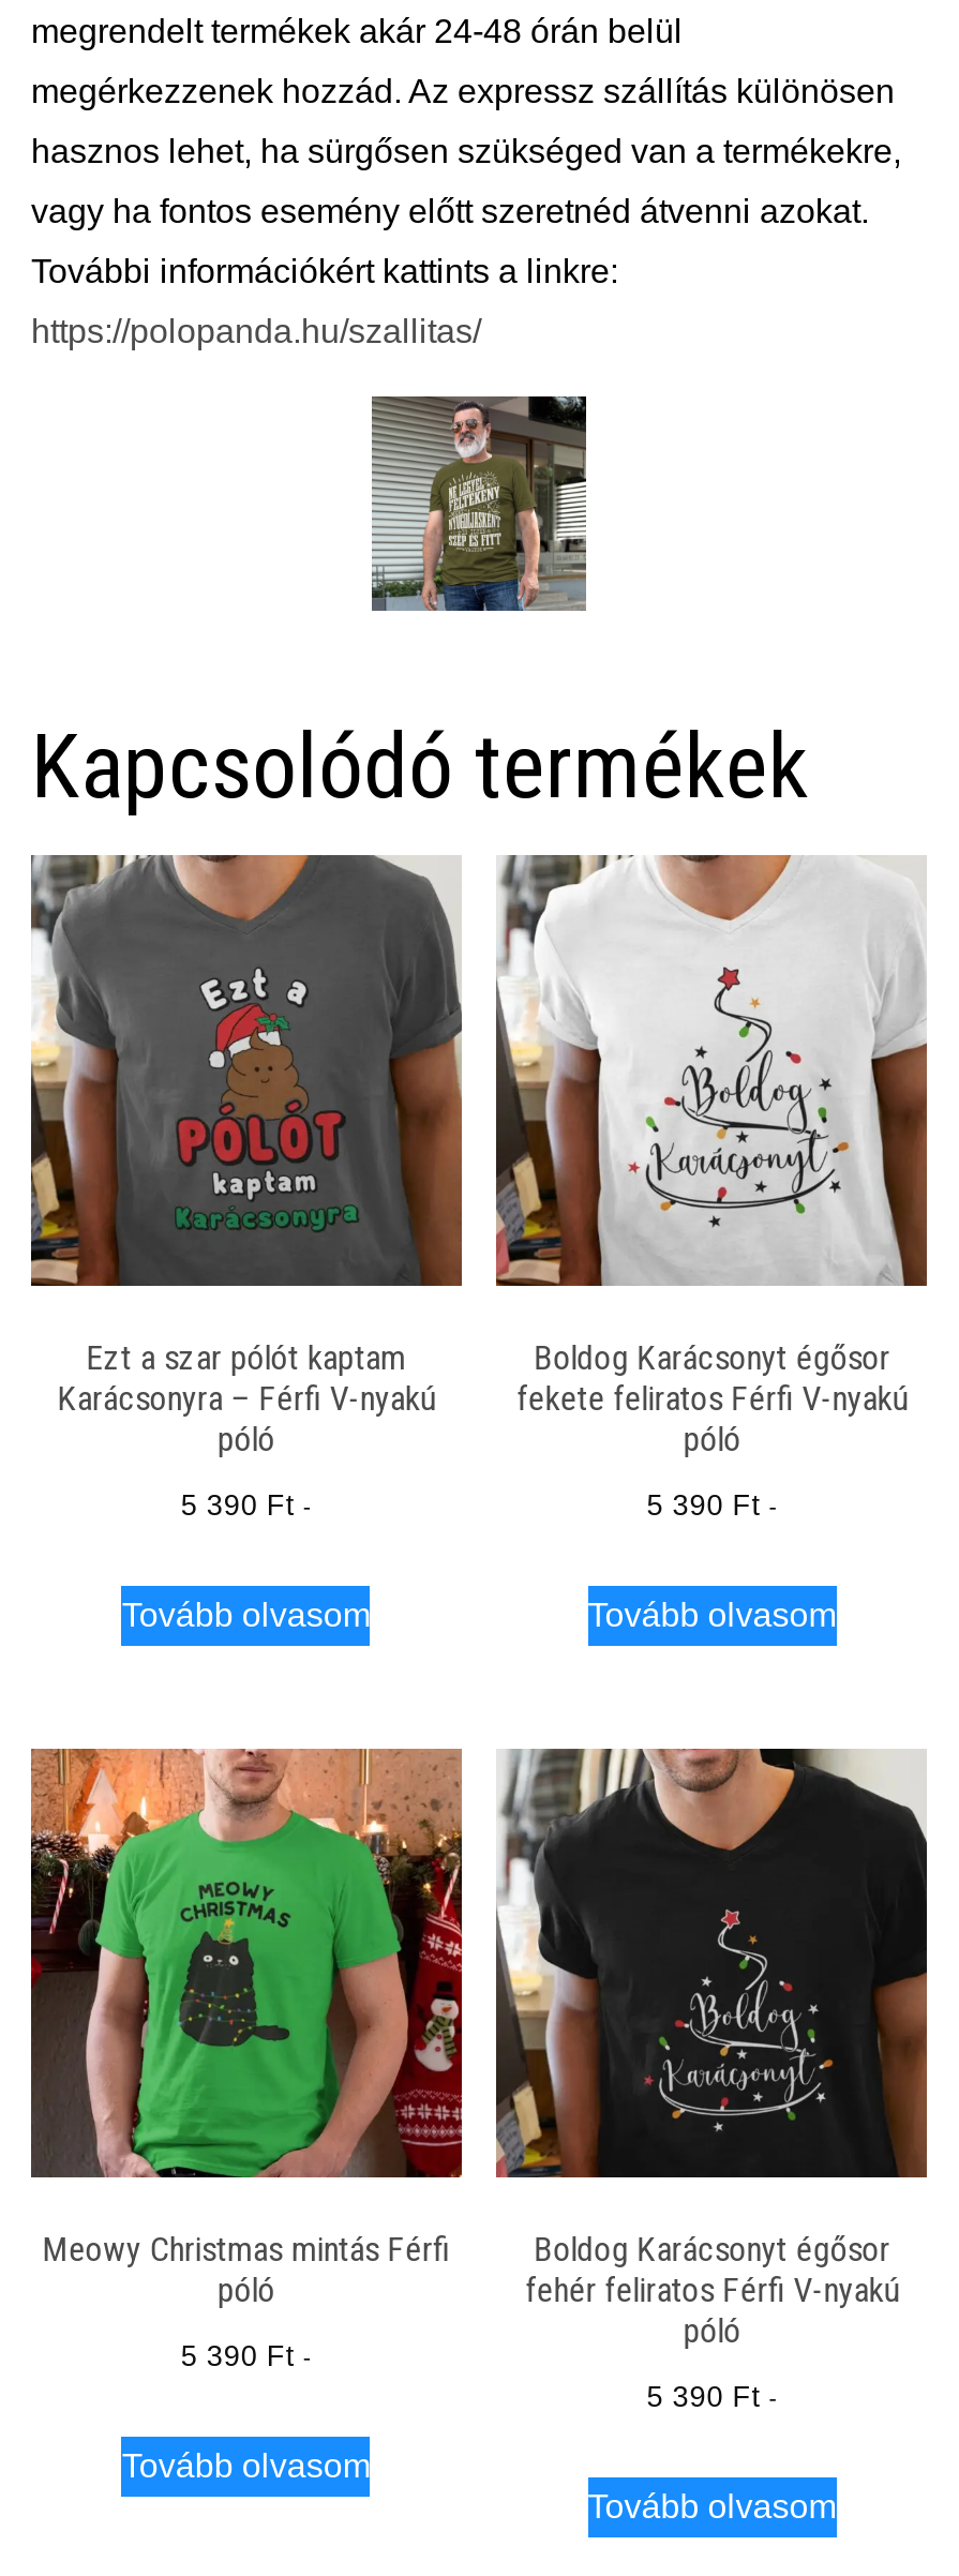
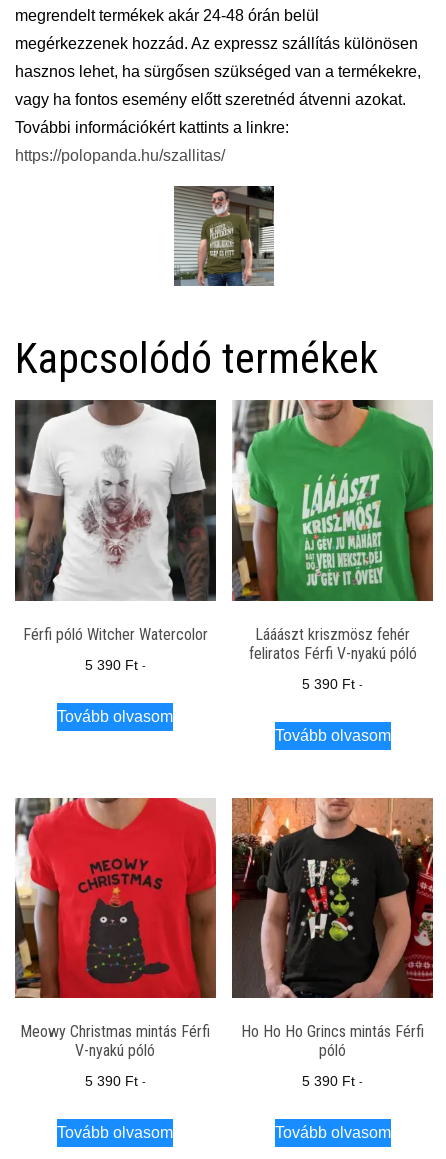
- [image]
- Ezt a szar pólót kaptam
- Karácsonyra – Férfi V-nyakú
- póló
+ [image]
+ Férfi póló Witcher Watercolor

- [image]
- Boldog Karácsonyt égősor
- fekete feliratos Férfi V-nyakú
- póló
+ [image]
+ Lááászt kriszmösz fehér
+ feliratos Férfi V-nyakú póló

- [image]
+ [image]

- [image]
- Boldog Karácsonyt égősor
- fehér feliratos Férfi V-nyakú
+ [image]
+ Ho Ho Ho Grincs mintás Férfi

- póló
+ V-nyakú póló
